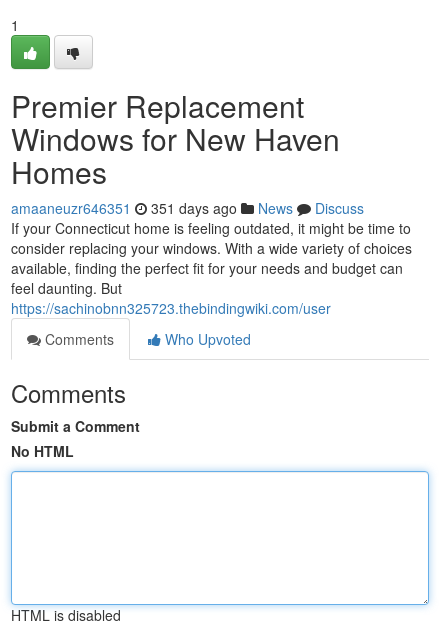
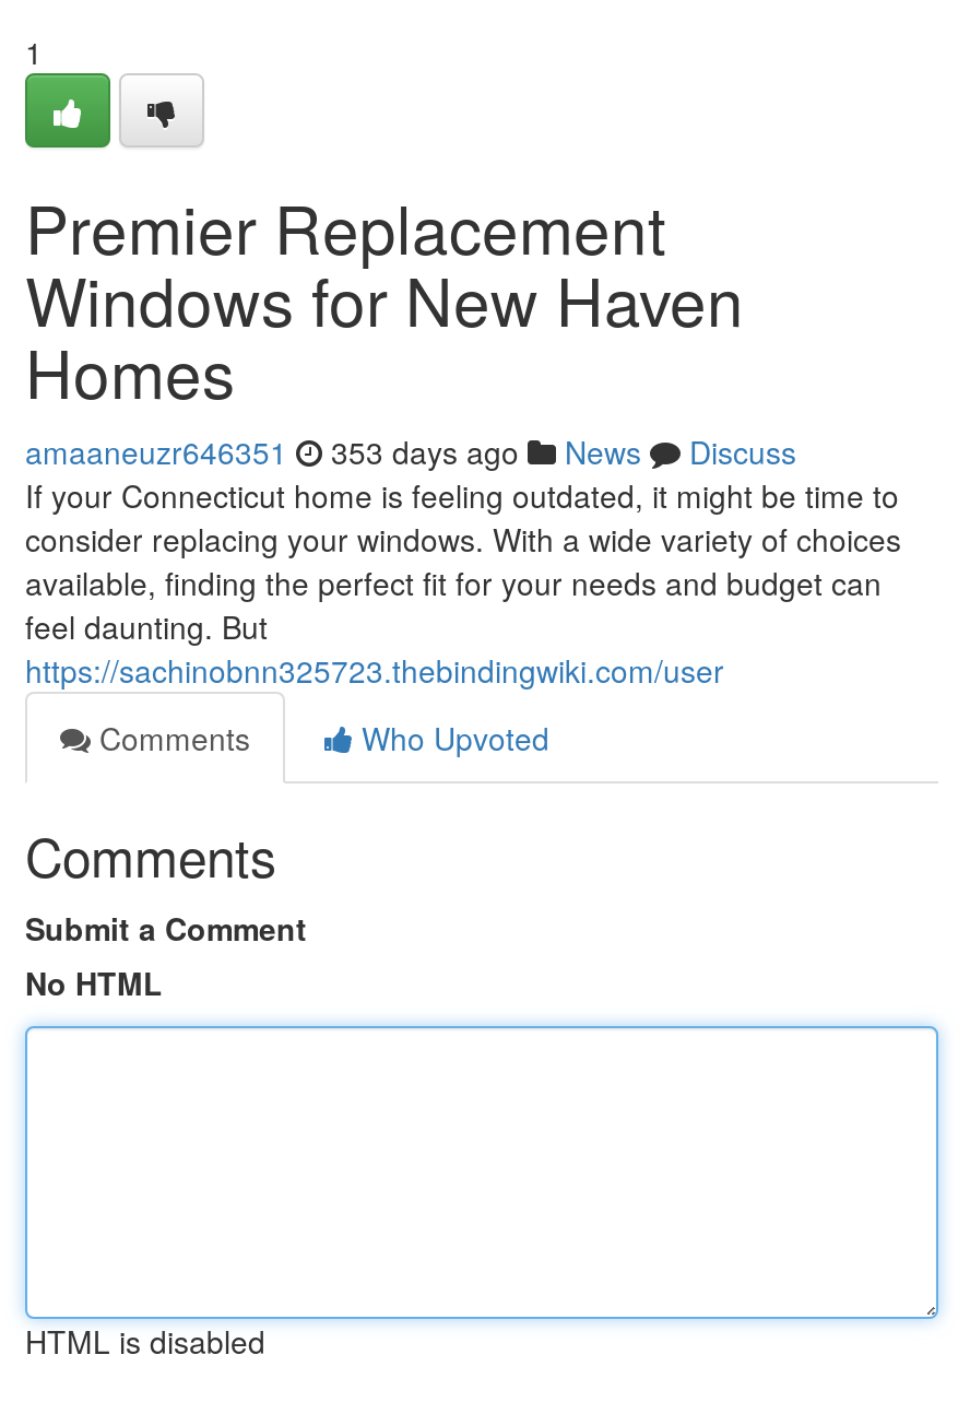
- amaaneuzr646351 351 days ago News Discuss
+ amaaneuzr646351 353 days ago News Discuss
